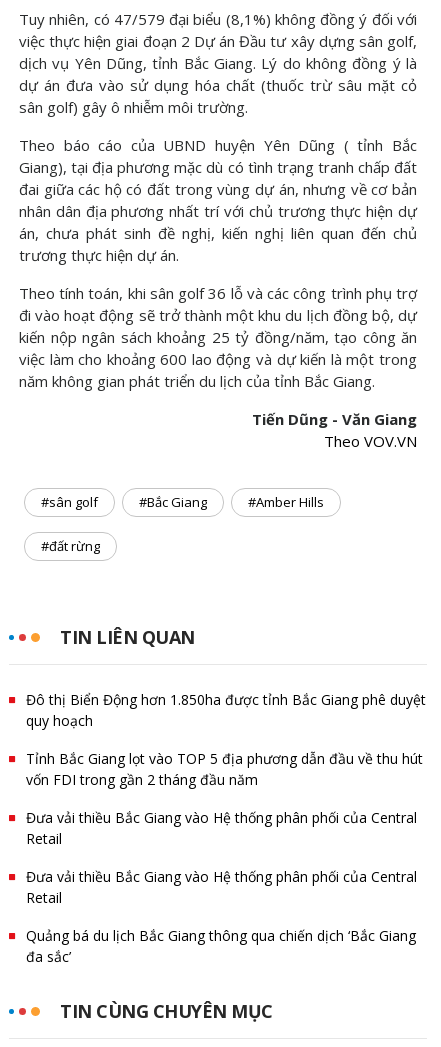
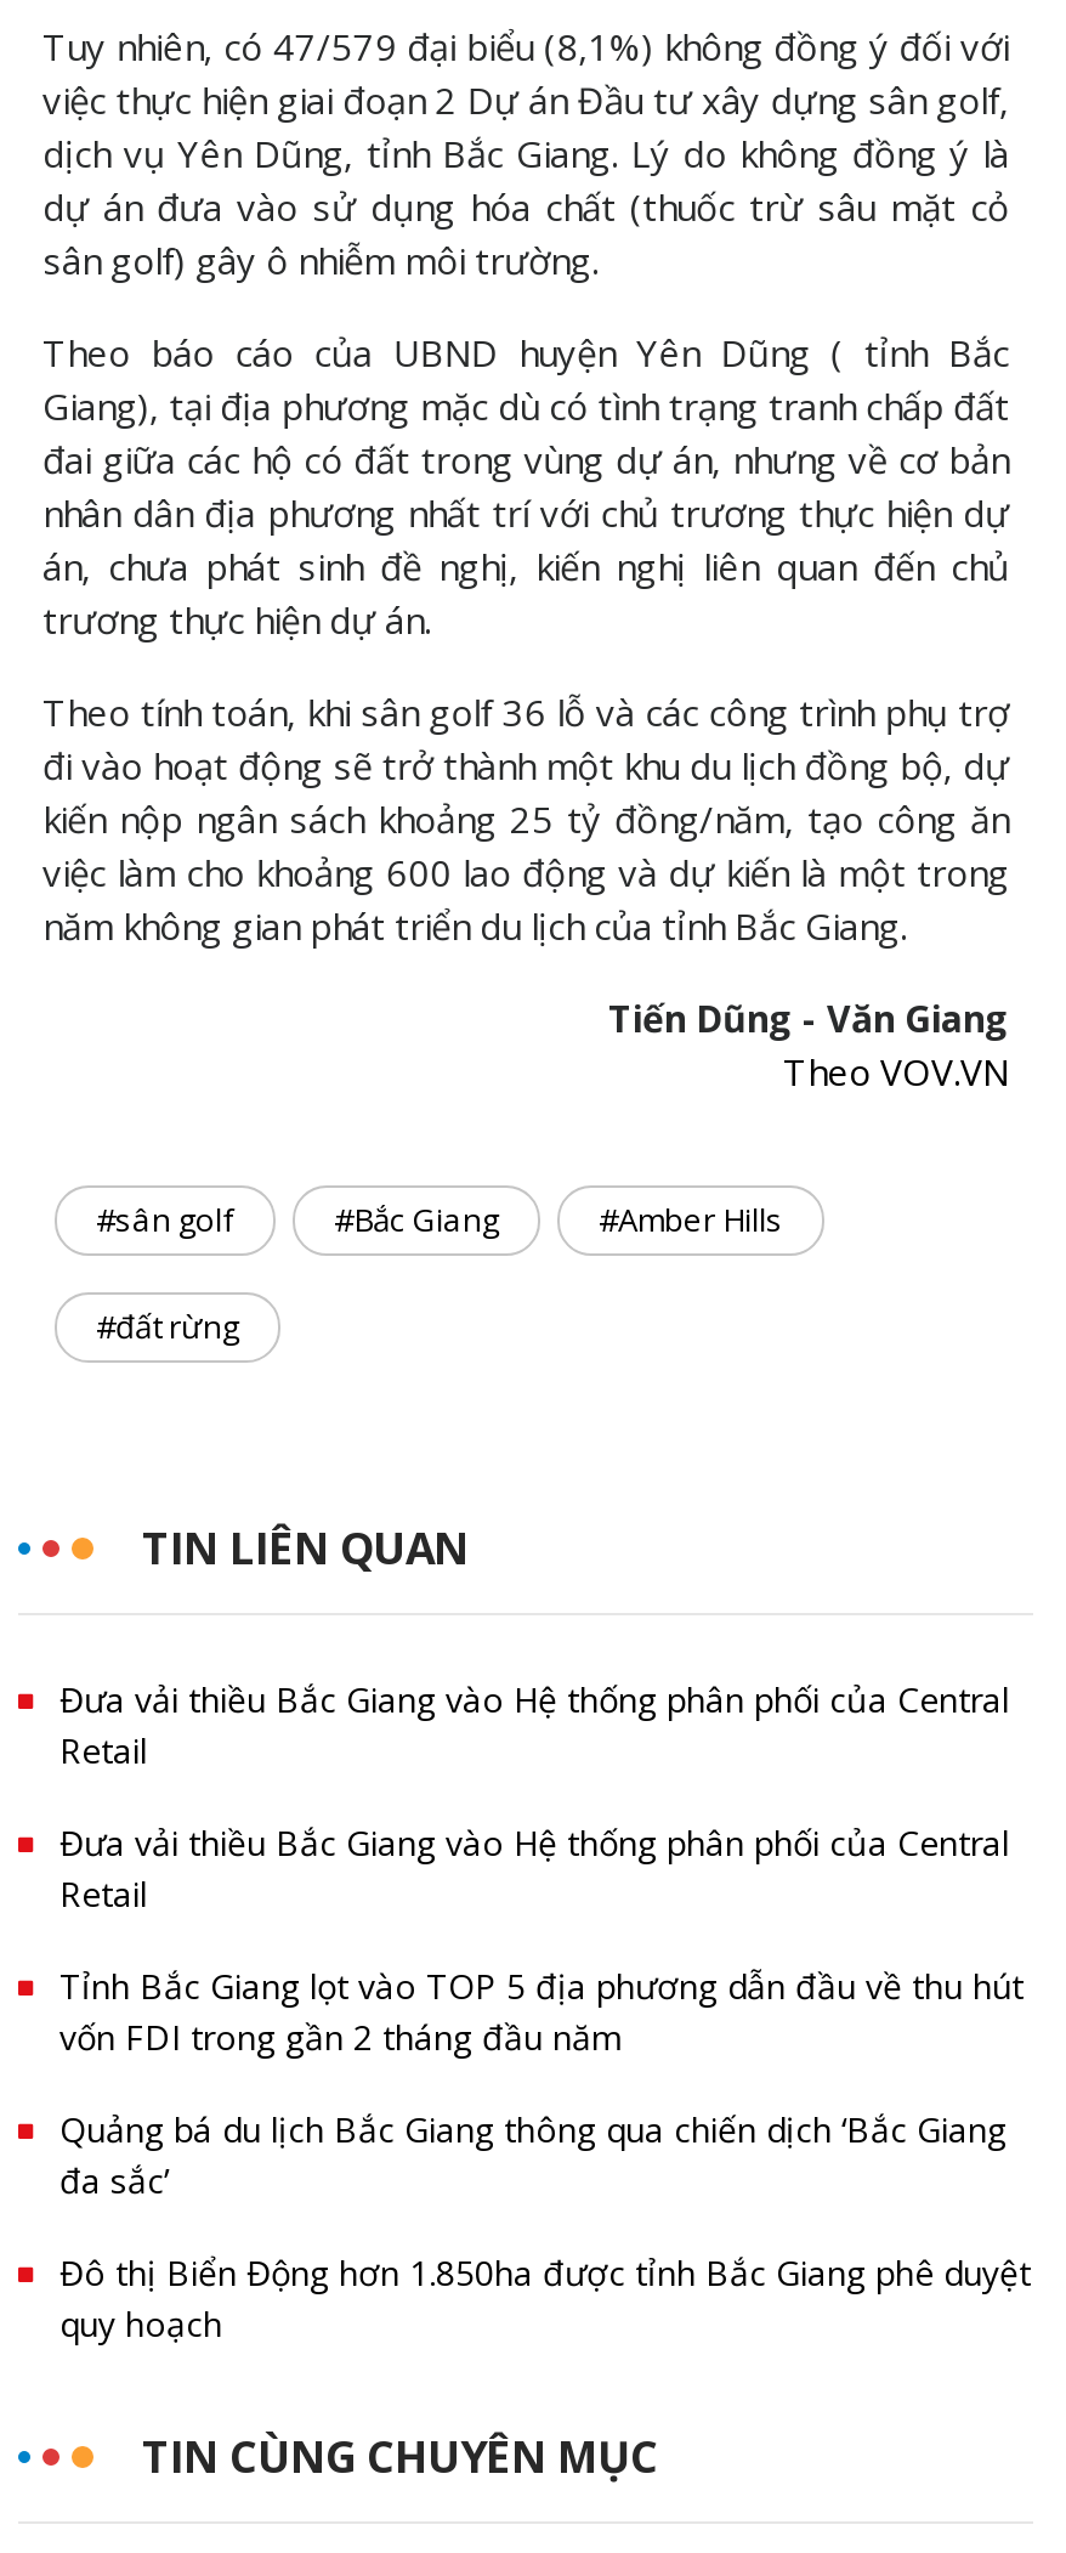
moved down: Đô thị Biển Động hơn 1.850ha được tỉnh Bắc Giang phê duyệt | quy hoạch

moved down: Tỉnh Bắc Giang lọt vào TOP 5 địa phương dẫn đầu về thu hút | vốn FDI trong gần 2 tháng đầu năm

moved up: Đưa vải thiều Bắc Giang vào Hệ thống phân phối của Central | Retail | Đưa vải thiều Bắc Giang vào Hệ thống phân phối của Central | Retail

moved up: Quảng bá du lịch Bắc Giang thông qua chiến dịch ‘Bắc Giang | đa sắc’
